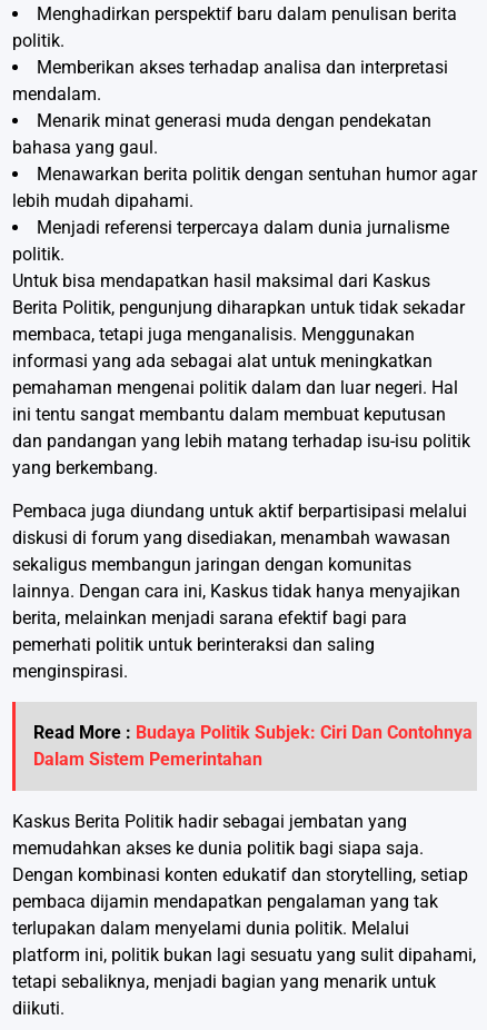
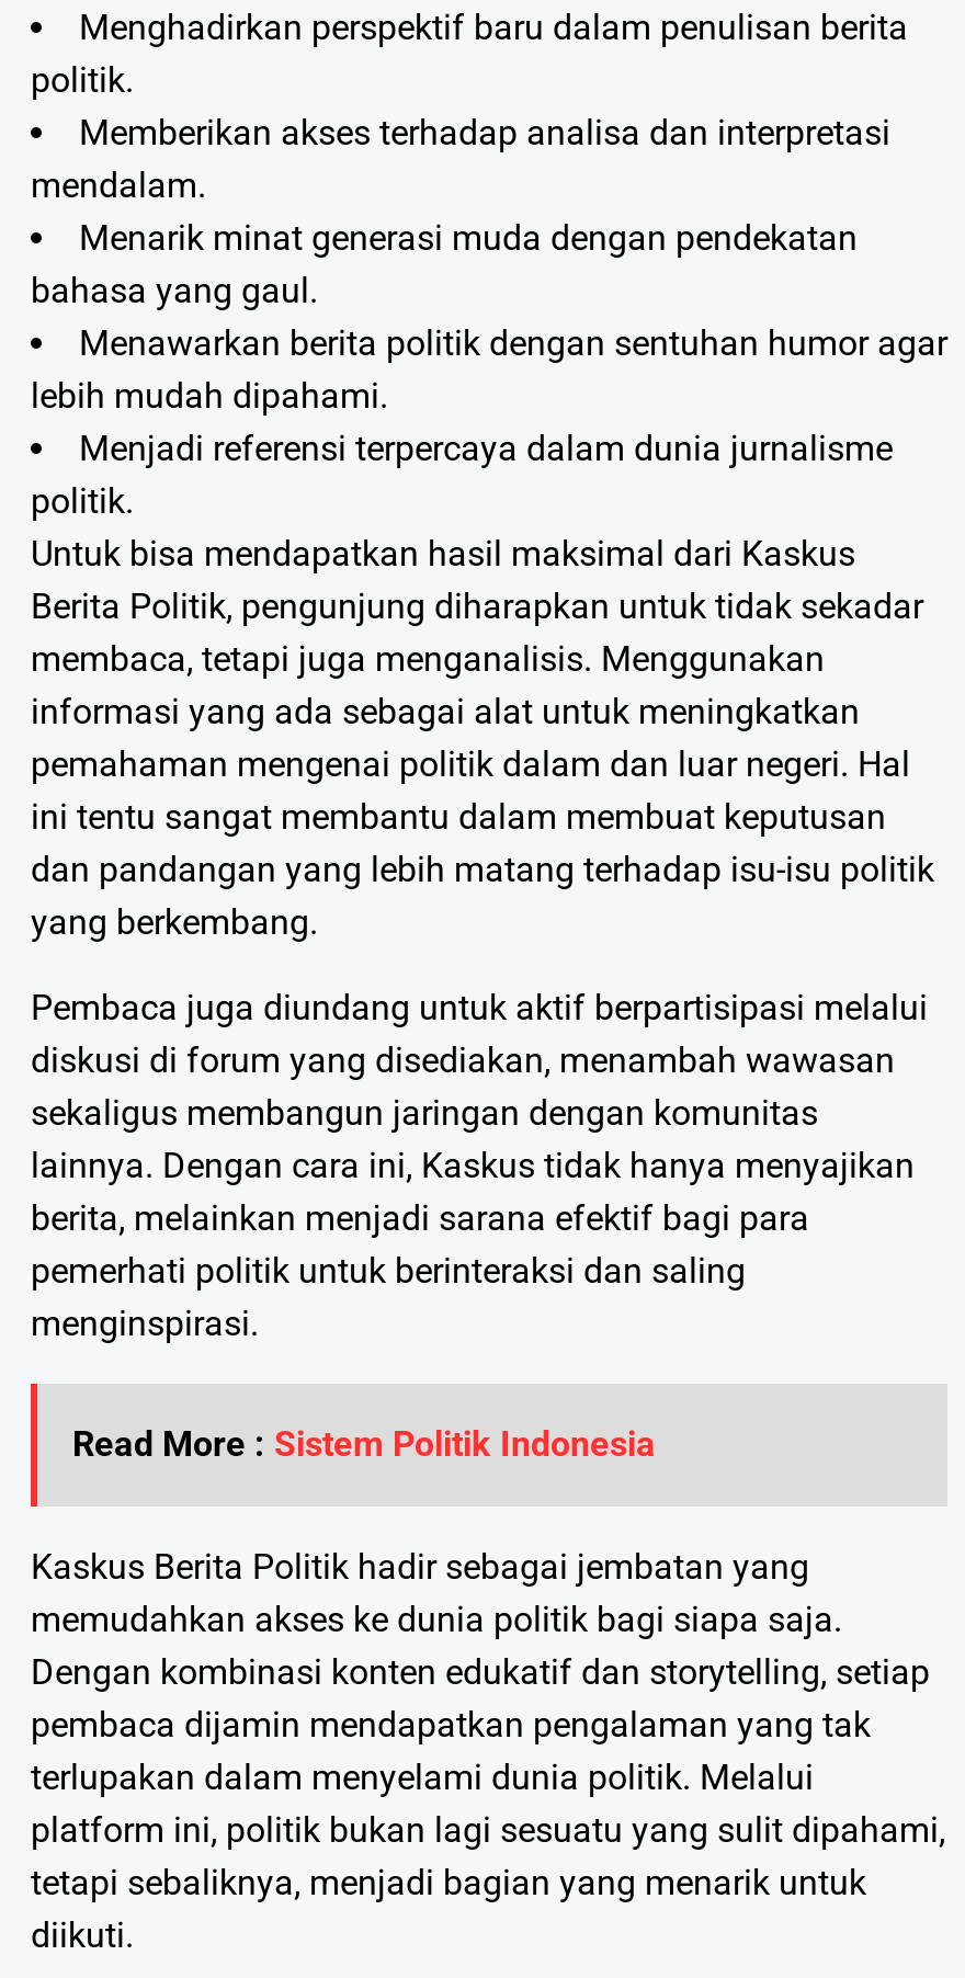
- Read More : Budaya Politik Subjek: Ciri Dan Contohnya
- Dalam Sistem Pemerintahan
+ Read More : Sistem Politik Indonesia
